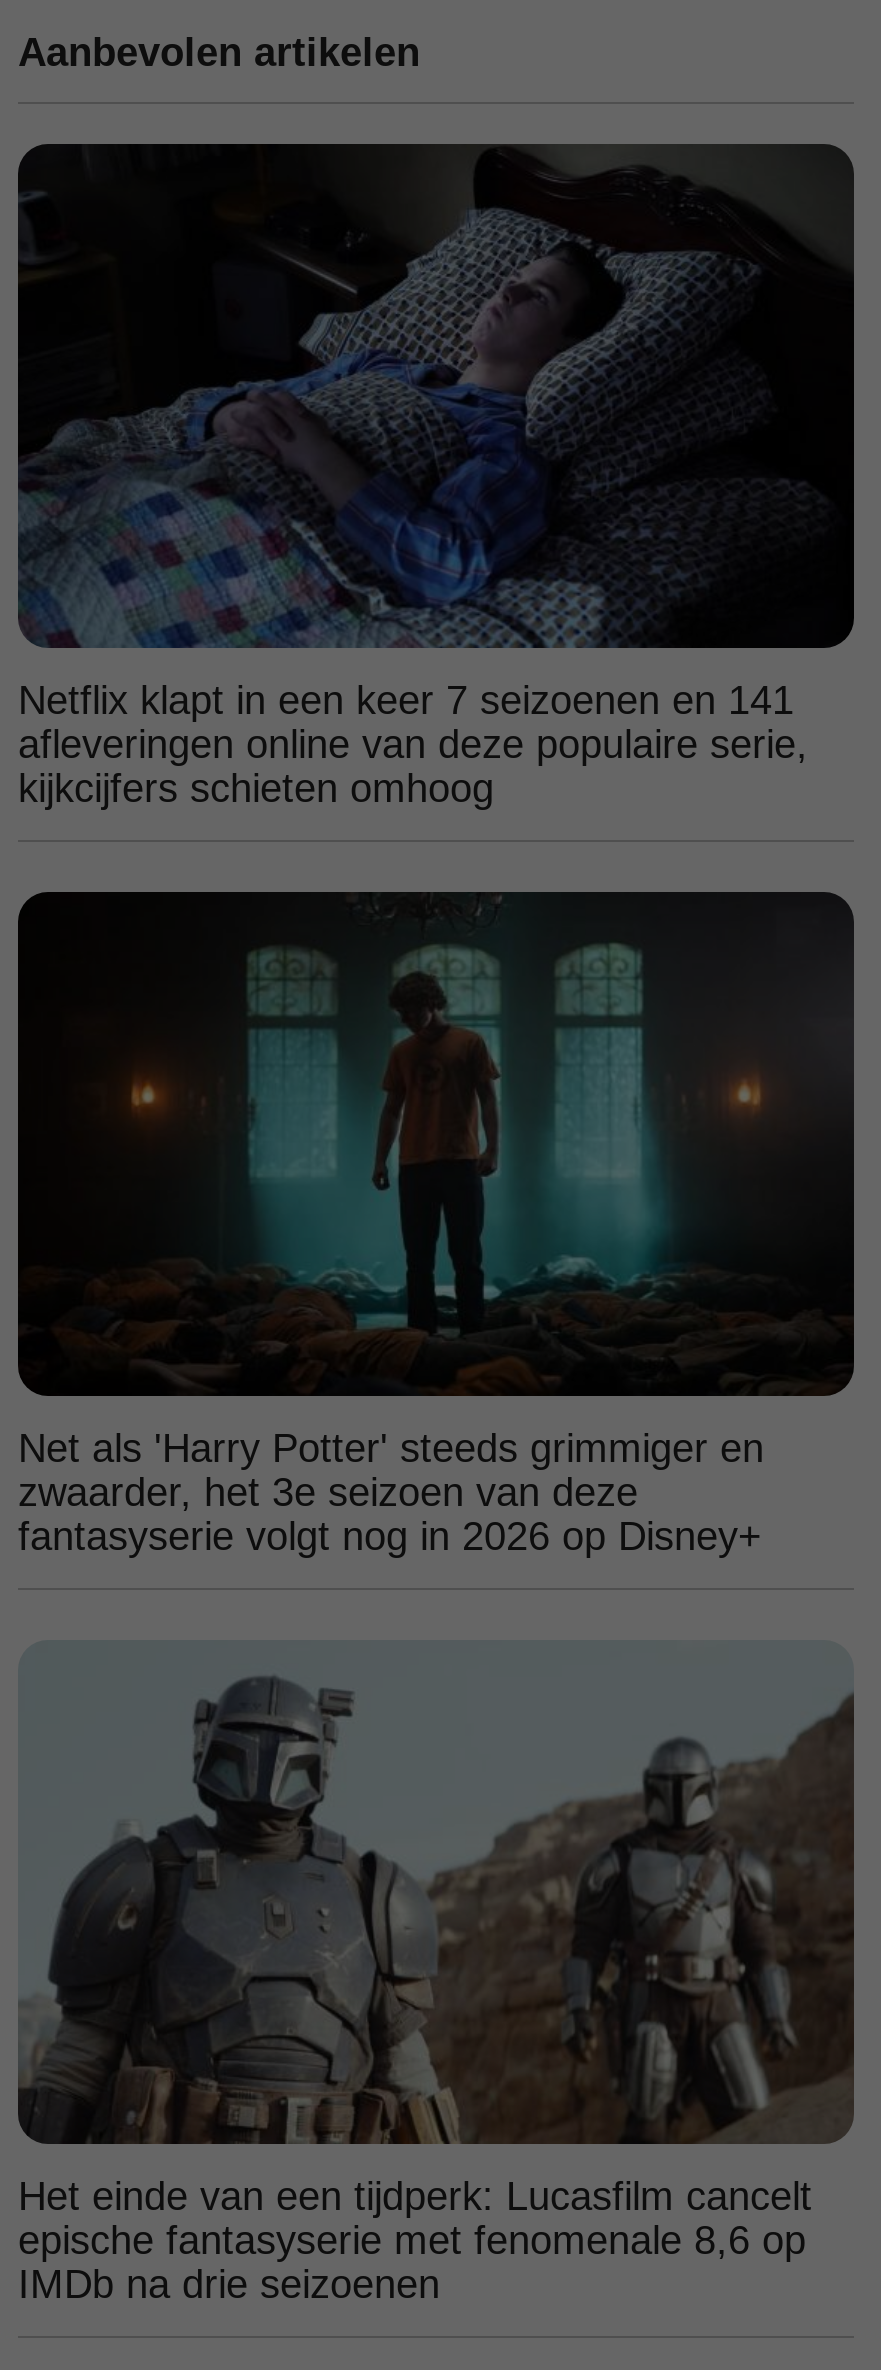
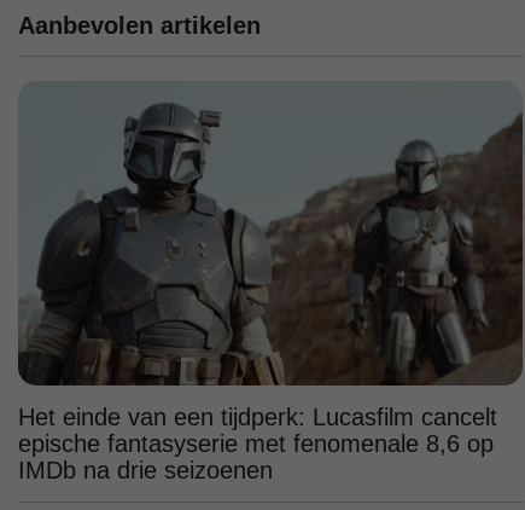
- [image]
- Netflix klapt in een keer 7 seizoenen en 141
- afleveringen online van deze populaire serie,
- kijkcijfers schieten omhoog

- [image]
- Net als 'Harry Potter' steeds grimmiger en
- zwaarder, het 3e seizoen van deze
- fantasyserie volgt nog in 2026 op Disney+
